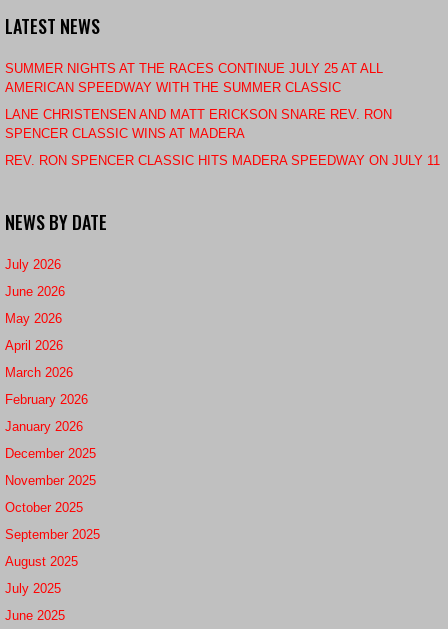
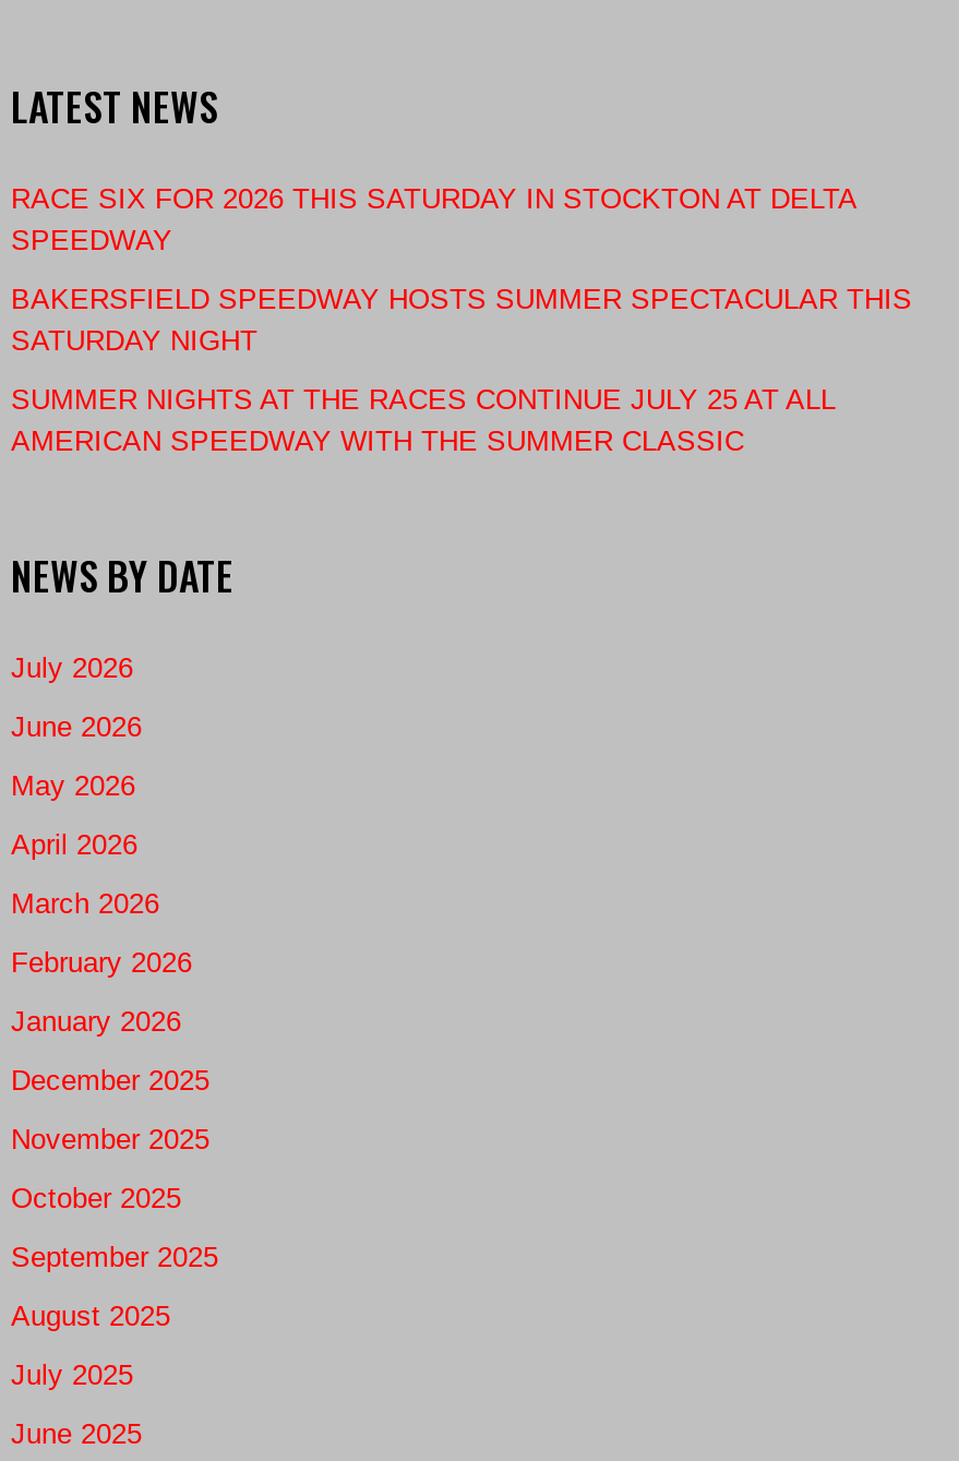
+ RACE SIX FOR 2026 THIS SATURDAY IN STOCKTON AT DELTA
+ SPEEDWAY
+ BAKERSFIELD SPEEDWAY HOSTS SUMMER SPECTACULAR THIS
+ SATURDAY NIGHT

moved down: SUMMER NIGHTS AT THE RACES CONTINUE JULY 25 AT ALL | AMERICAN SPEEDWAY WITH THE SUMMER CLASSIC

- LANE CHRISTENSEN AND MATT ERICKSON SNARE REV. RON
- SPENCER CLASSIC WINS AT MADERA
- REV. RON SPENCER CLASSIC HITS MADERA SPEEDWAY ON JULY 11
